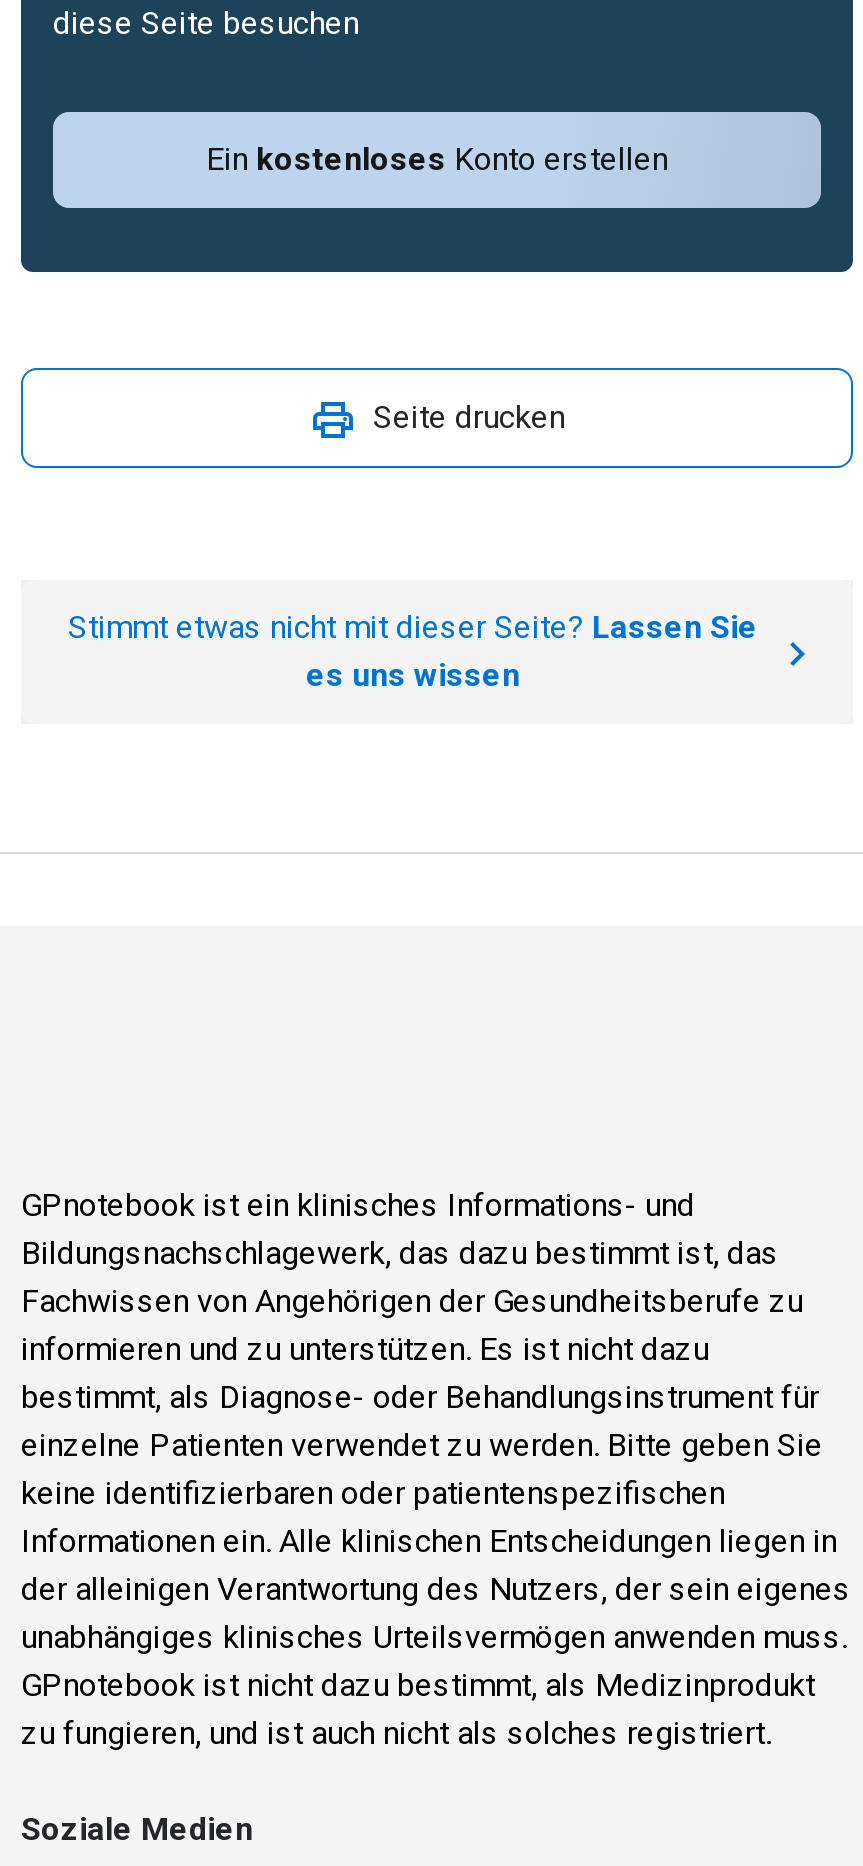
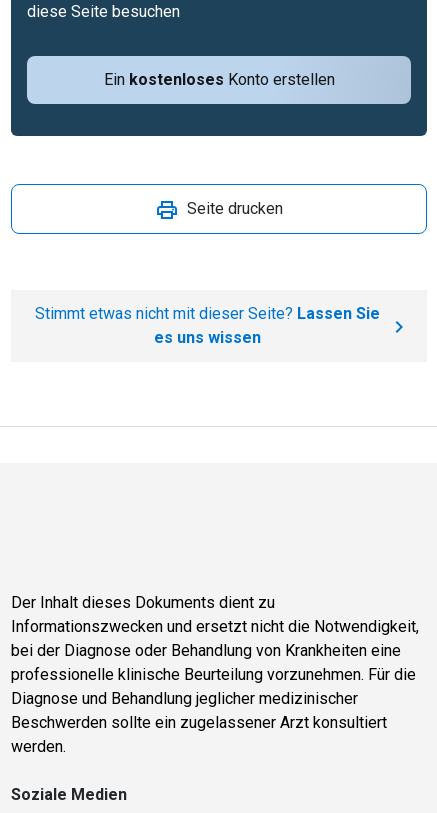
- GPnotebook ist ein klinisches Informations- und
- Bildungsnachschlagewerk, das dazu bestimmt ist, das
- Fachwissen von Angehörigen der Gesundheitsberufe zu
- informieren und zu unterstützen. Es ist nicht dazu
- bestimmt, als Diagnose- oder Behandlungsinstrument für
- einzelne Patienten verwendet zu werden. Bitte geben Sie
- keine identifizierbaren oder patientenspezifischen
- Informationen ein. Alle klinischen Entscheidungen liegen in
- der alleinigen Verantwortung des Nutzers, der sein eigenes
- unabhängiges klinisches Urteilsvermögen anwenden muss.
- GPnotebook ist nicht dazu bestimmt, als Medizinprodukt
- zu fungieren, und ist auch nicht als solches registriert.
+ Der Inhalt dieses Dokuments dient zu
+ Informationszwecken und ersetzt nicht die Notwendigkeit,
+ bei der Diagnose oder Behandlung von Krankheiten eine
+ professionelle klinische Beurteilung vorzunehmen. Für die
+ Diagnose und Behandlung jeglicher medizinischer
+ Beschwerden sollte ein zugelassener Arzt konsultiert
+ werden.
